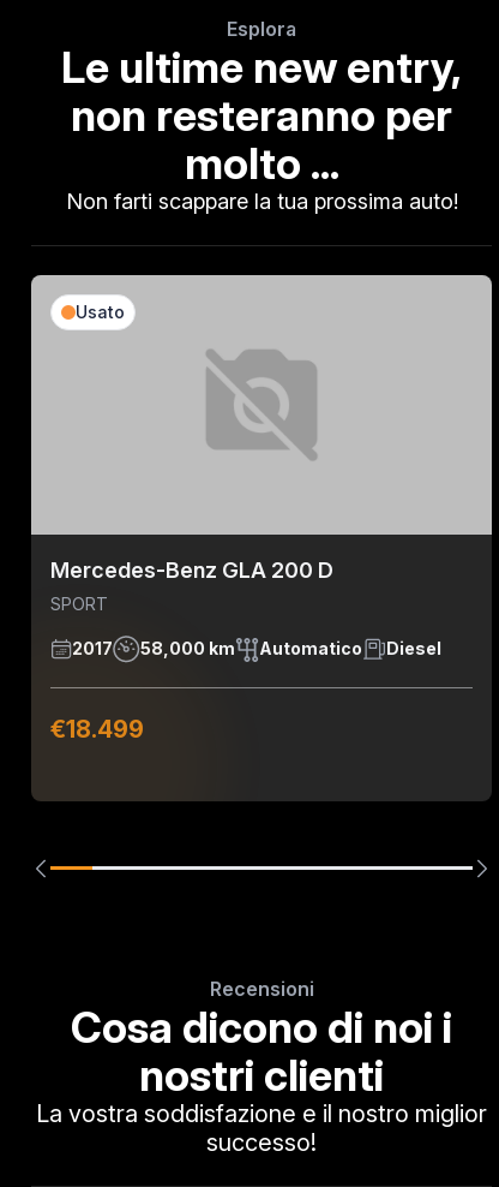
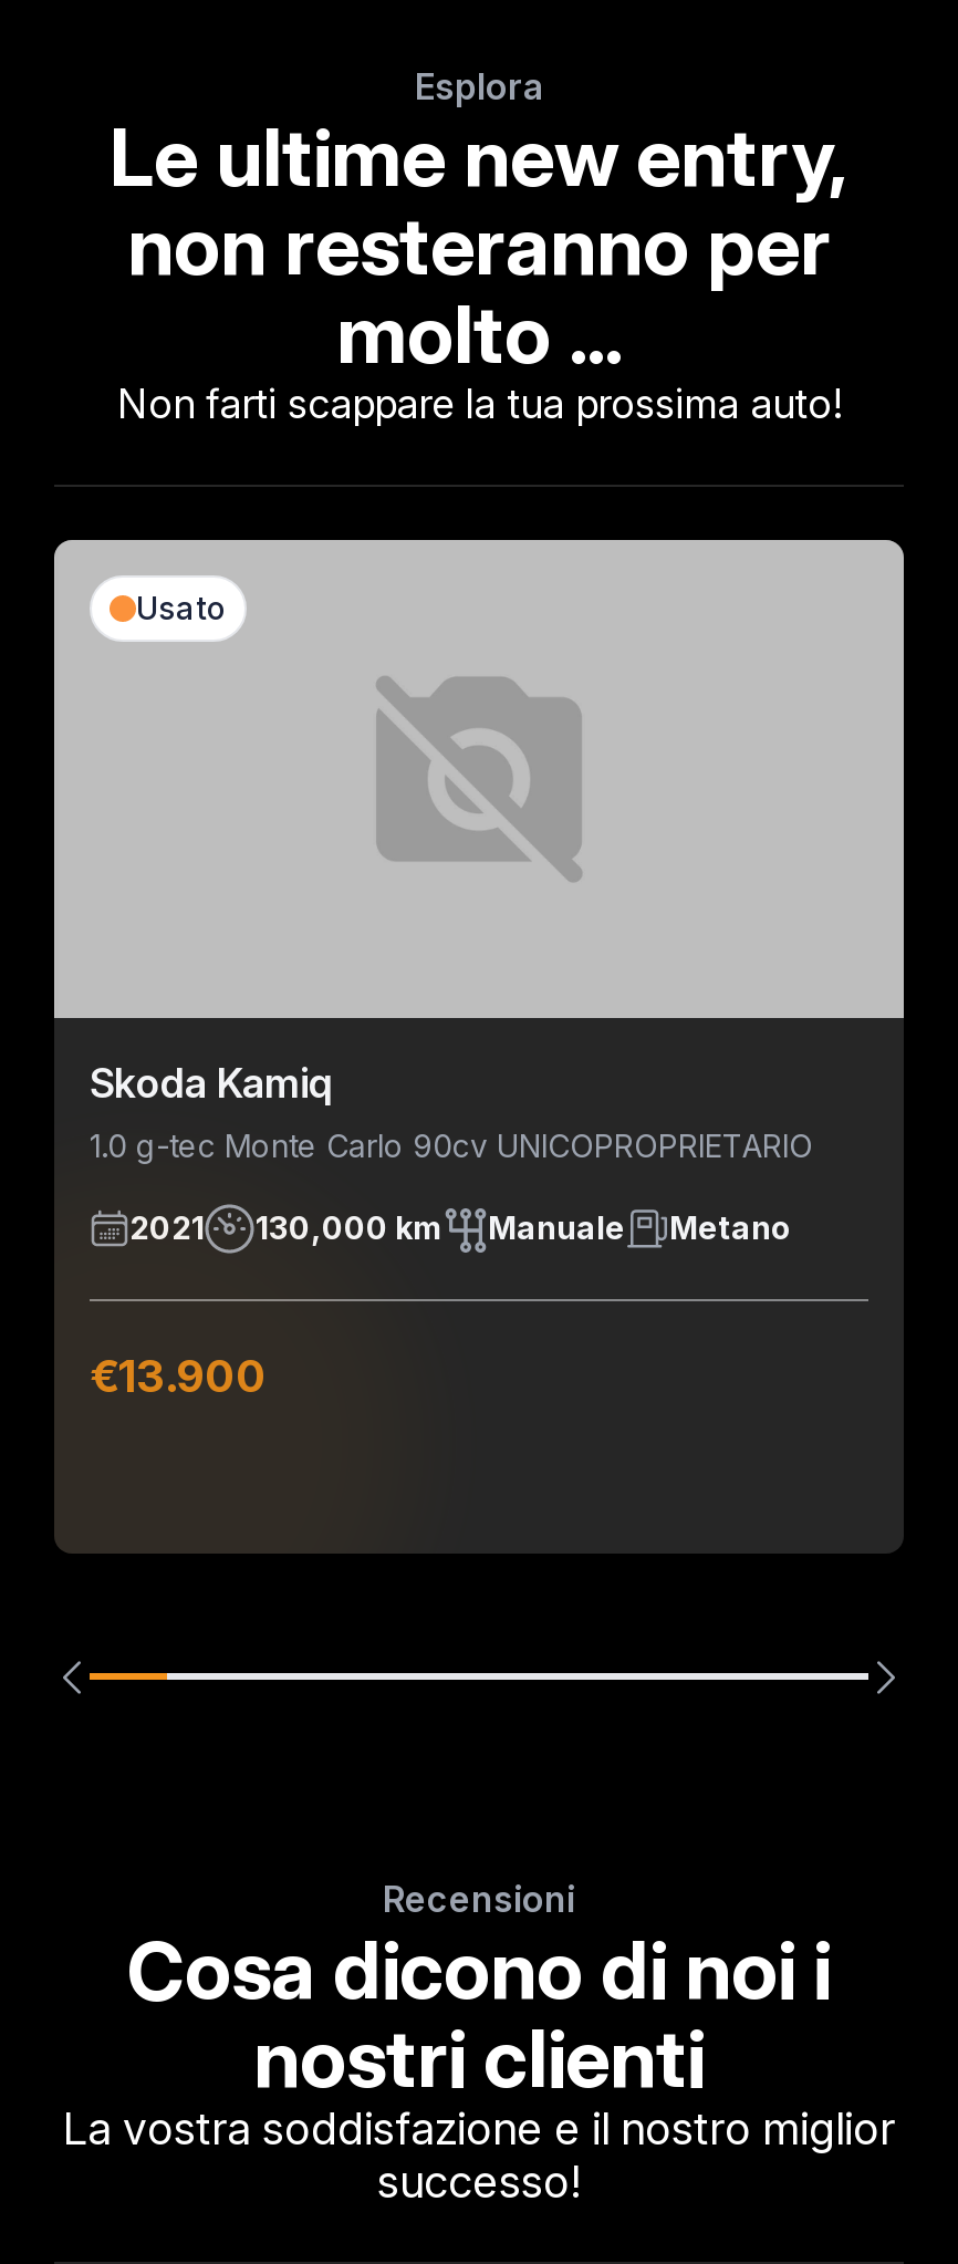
- Mercedes-Benz GLA 200 D
- SPORT
+ Skoda Kamiq
+ 1.0 g-tec Monte Carlo 90cv UNICOPROPRIETARIO

- 2017
- 58,000 km
- Automatico
- Diesel
+ 2021
+ 130,000 km
+ Manuale
+ Metano

- €18.499
+ €13.900
